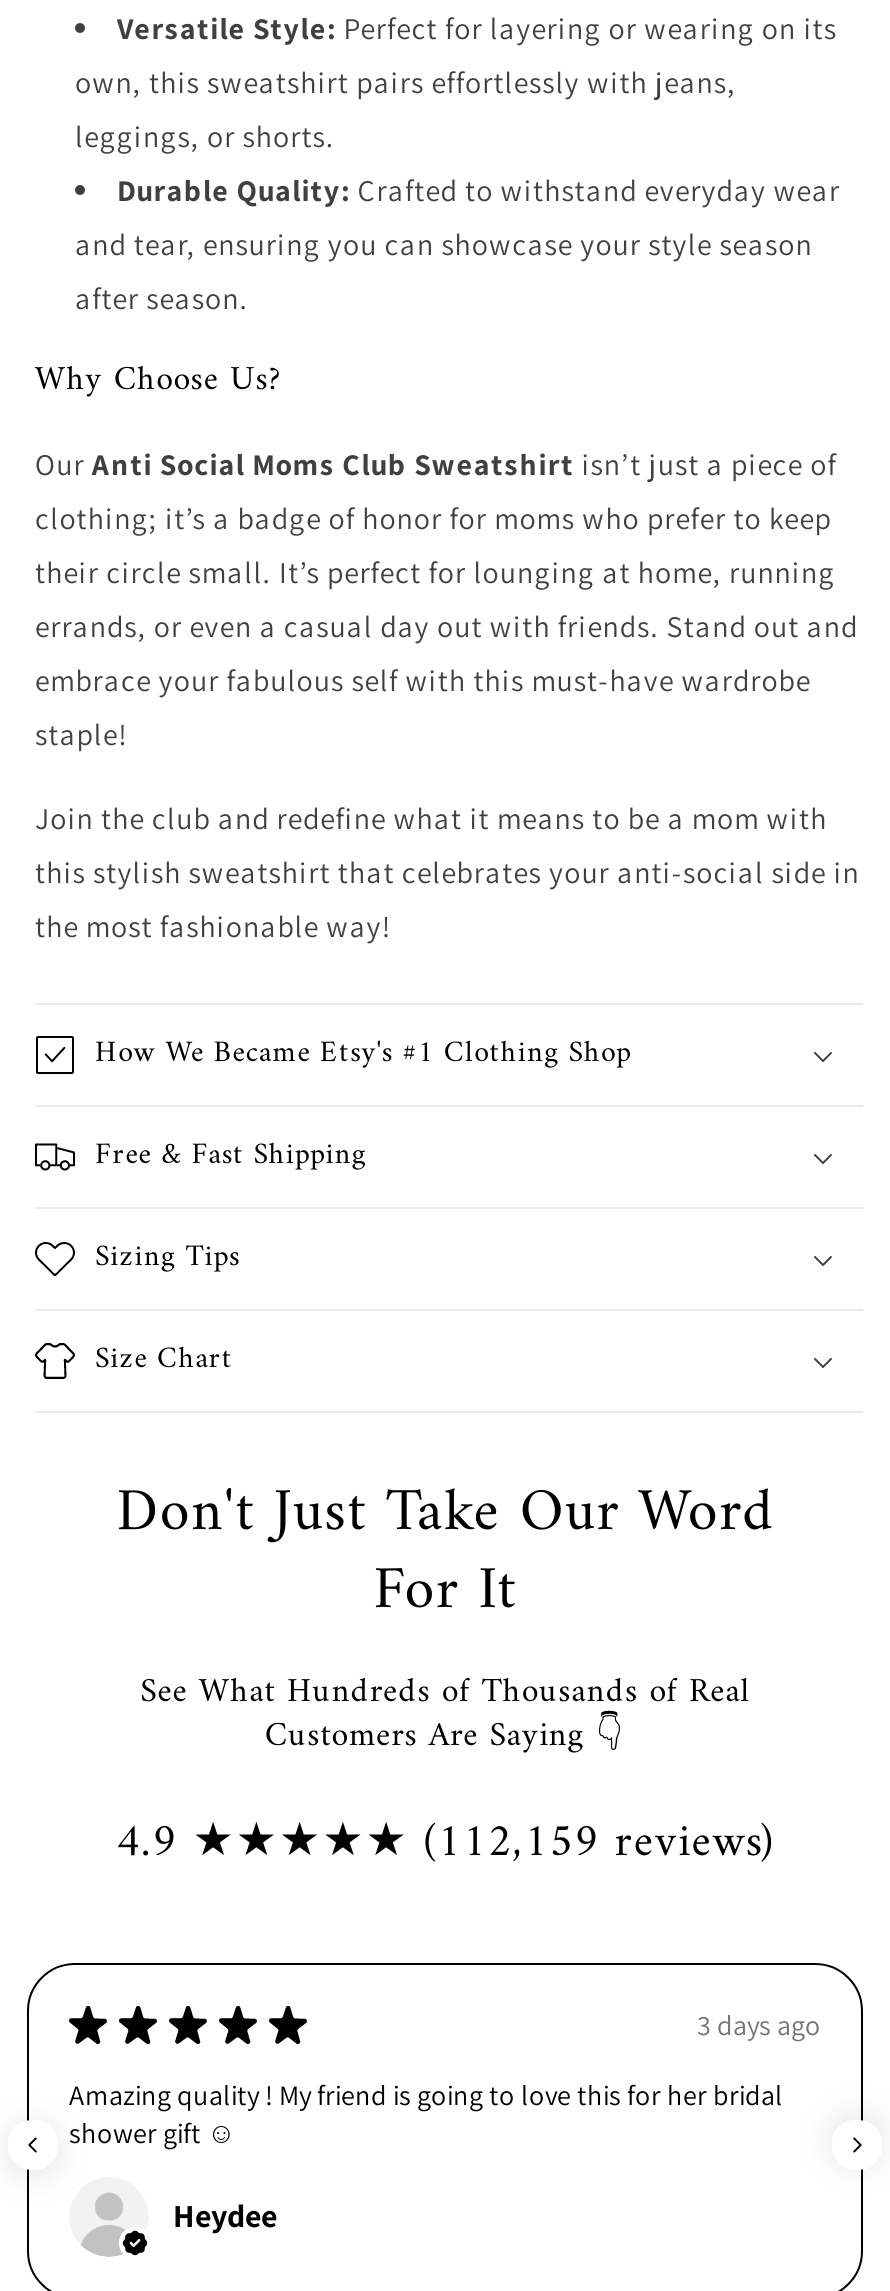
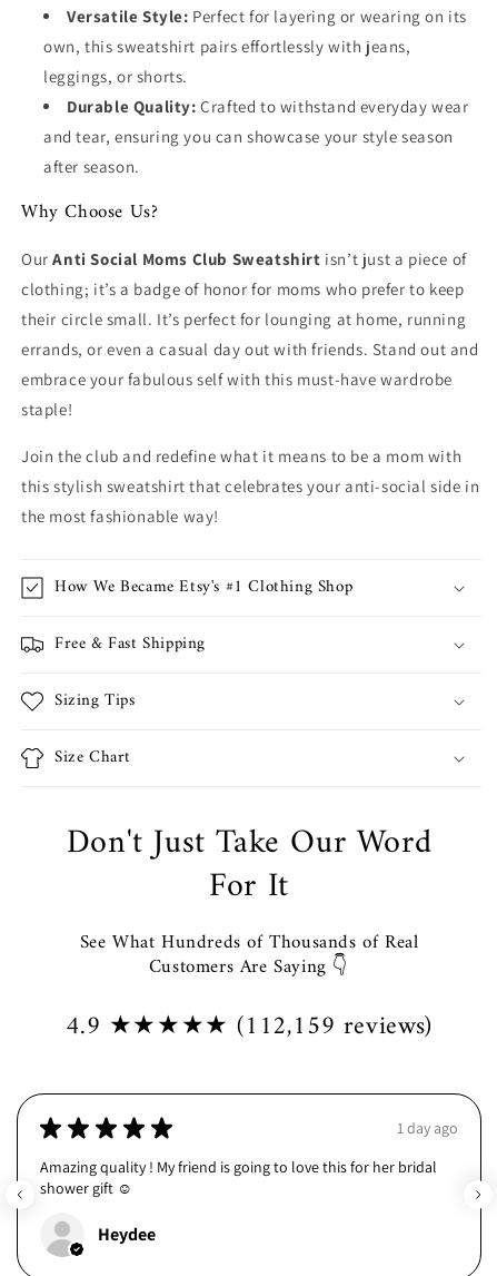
- 3 days ago
+ 1 day ago
